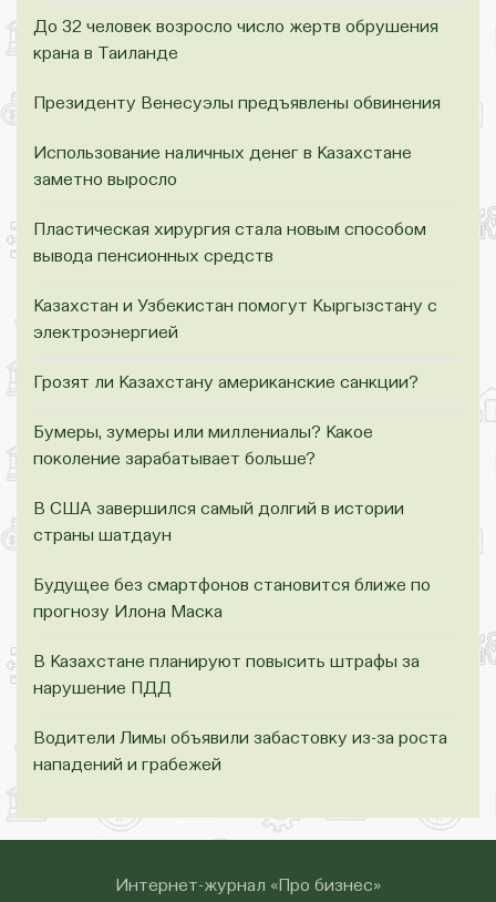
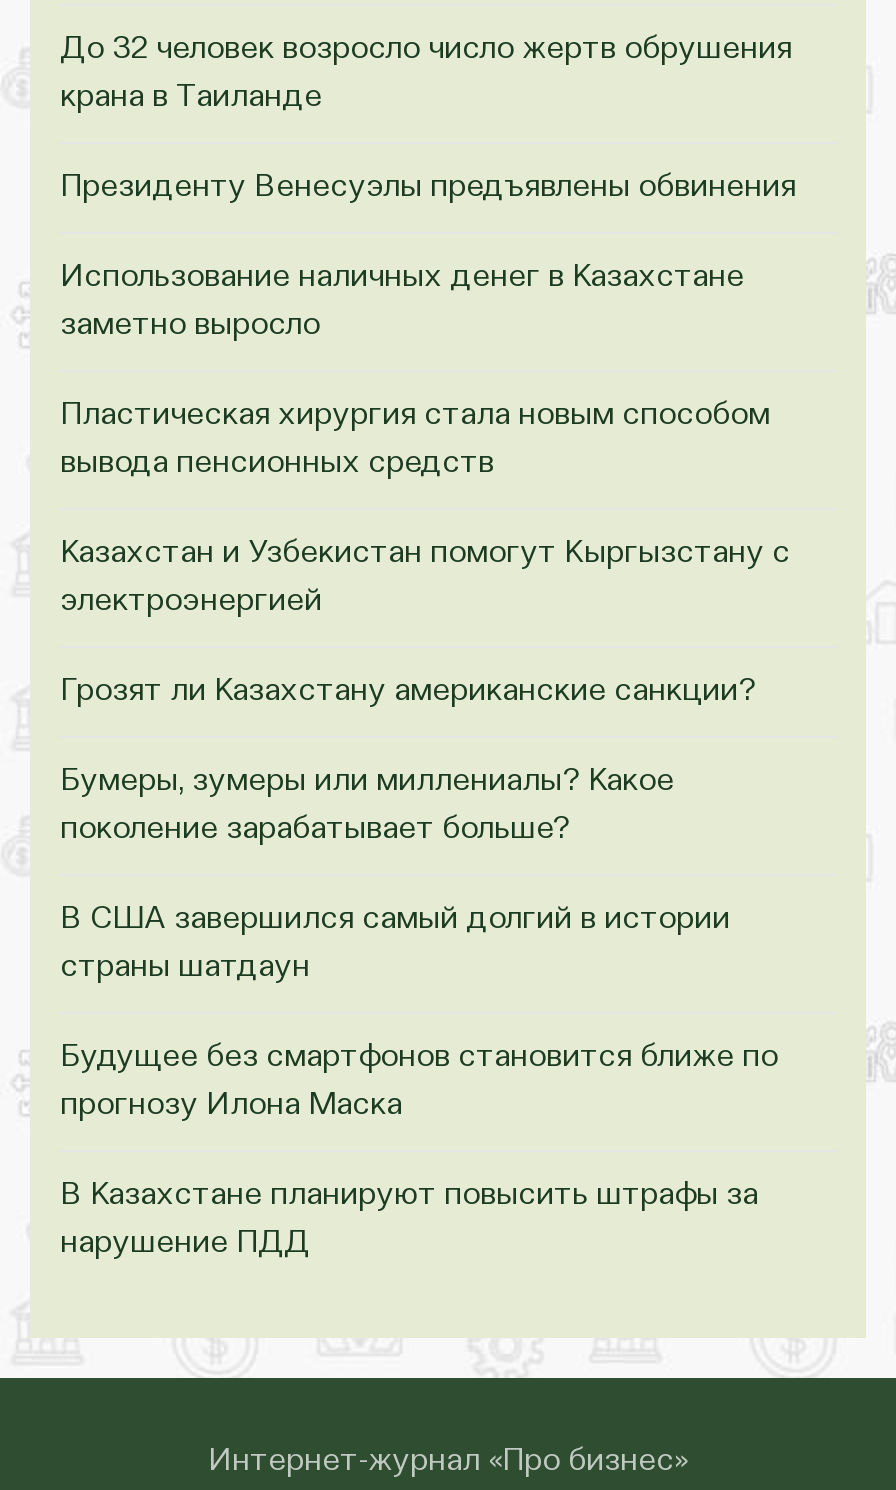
- Водители Лимы объявили забастовку из-за роста
- нападений и грабежей
